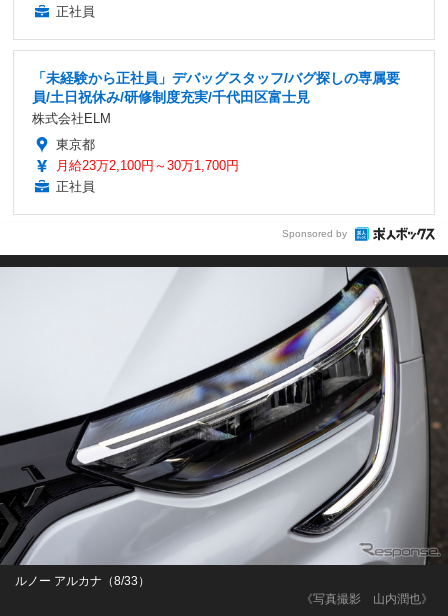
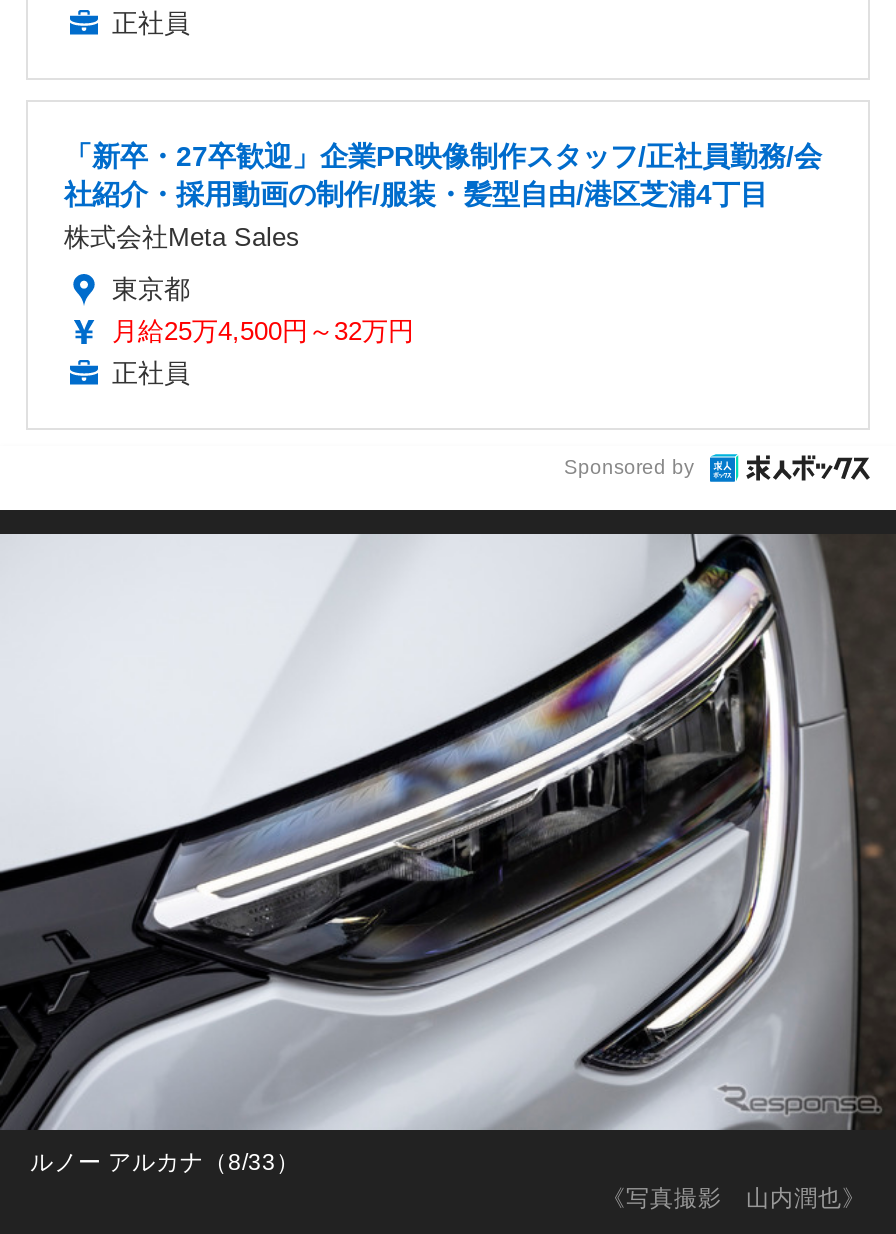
- 「未経験から正社員」デバッグスタッフ/バグ探しの専属要
- 員/土日祝休み/研修制度充実/千代田区富士見
- 株式会社ELM
+ 「新卒・27卒歓迎」企業PR映像制作スタッフ/正社員勤務/会
+ 社紹介・採用動画の制作/服装・髪型自由/港区芝浦4丁目
+ 株式会社Meta Sales

- 月給23万2,100円～30万1,700円
+ 月給25万4,500円～32万円
